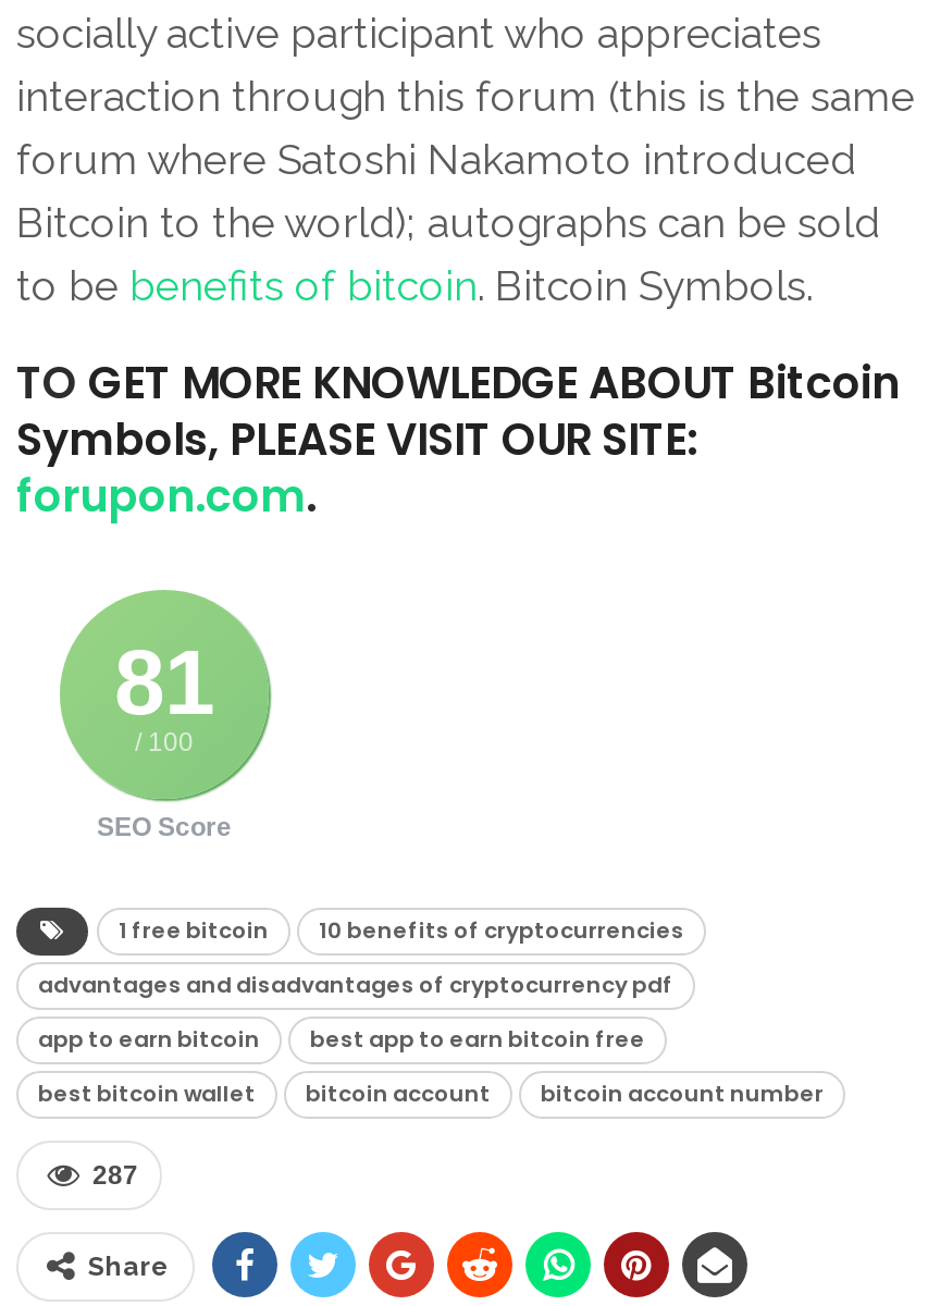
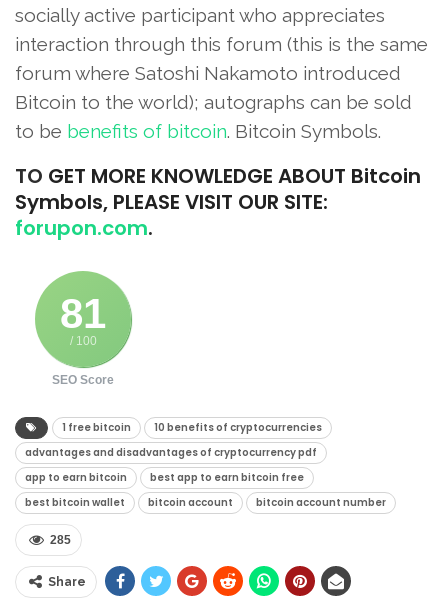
- 287
+ 285
